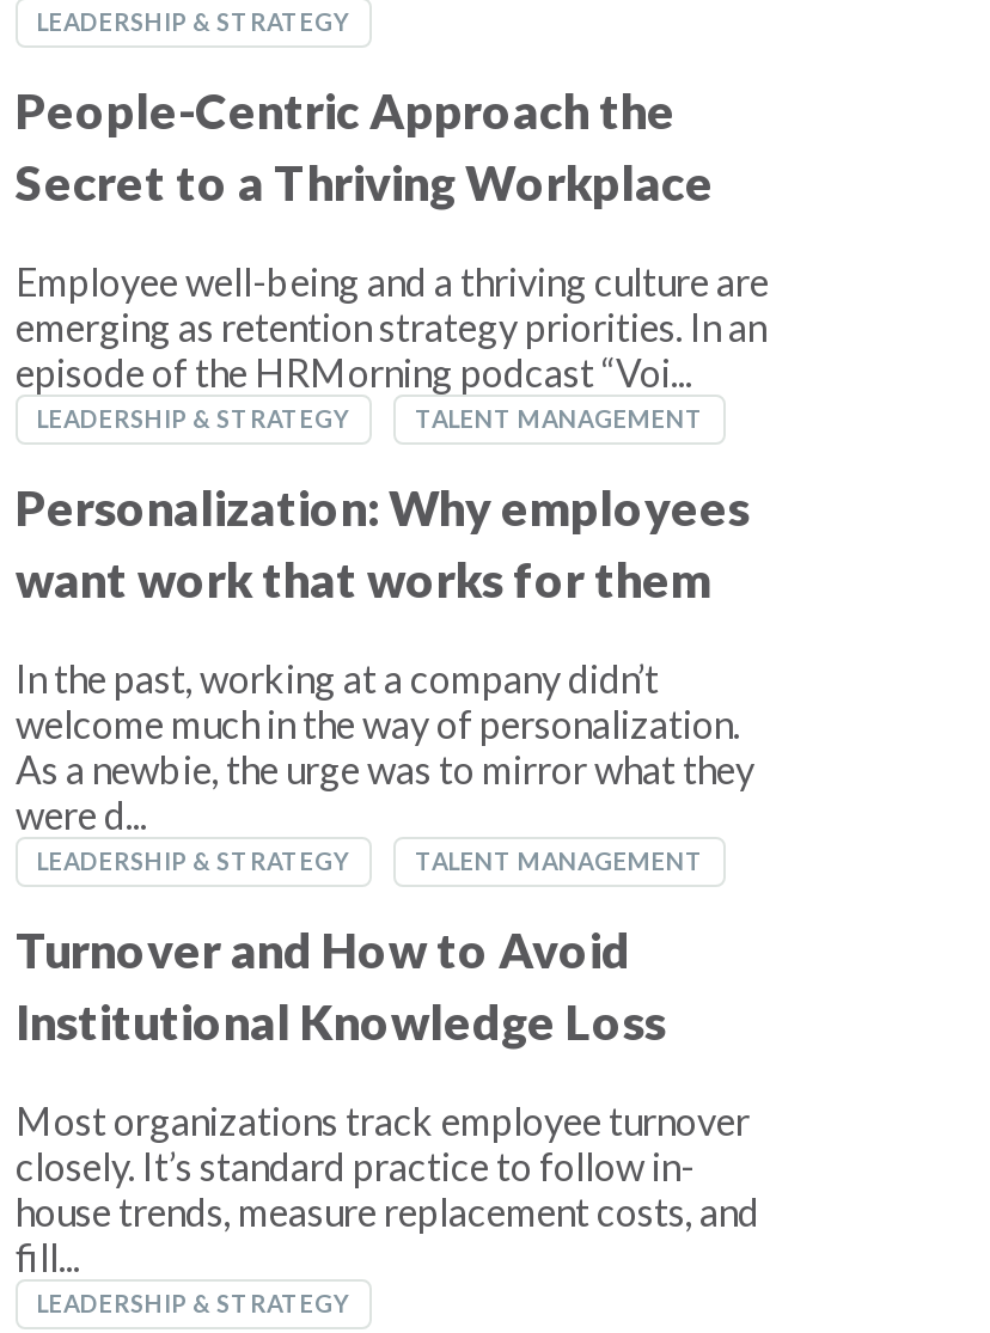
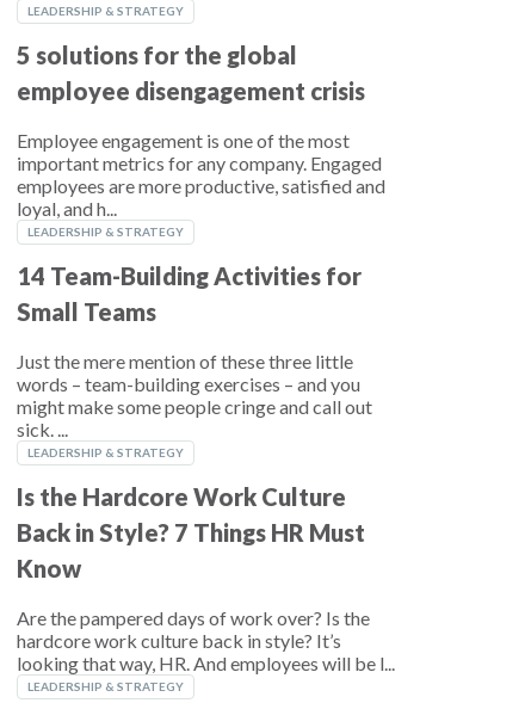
- People-Centric Approach the
- Secret to a Thriving Workplace
+ 5 solutions for the global
+ employee disengagement crisis

- Employee well-being and a thriving culture are
- emerging as retention strategy priorities. In an
- episode of the HRMorning podcast “Voi...
+ Employee engagement is one of the most
+ important metrics for any company. Engaged
+ employees are more productive, satisfied and
+ loyal, and h...

- TALENT MANAGEMENT
- Personalization: Why employees
- want work that works for them
- In the past, working at a company didn’t
- welcome much in the way of personalization.
- As a newbie, the urge was to mirror what they
- were d...
+ 14 Team-Building Activities for
+ Small Teams
+ Just the mere mention of these three little
+ words – team-building exercises – and you
+ might make some people cringe and call out
+ sick. ...

- TALENT MANAGEMENT
- Turnover and How to Avoid
- Institutional Knowledge Loss
- Most organizations track employee turnover
- closely. It’s standard practice to follow in-
- house trends, measure replacement costs, and
- fill...
+ Is the Hardcore Work Culture
+ Back in Style? 7 Things HR Must
+ Know
+ Are the pampered days of work over? Is the
+ hardcore work culture back in style? It’s
+ looking that way, HR. And employees will be l...
